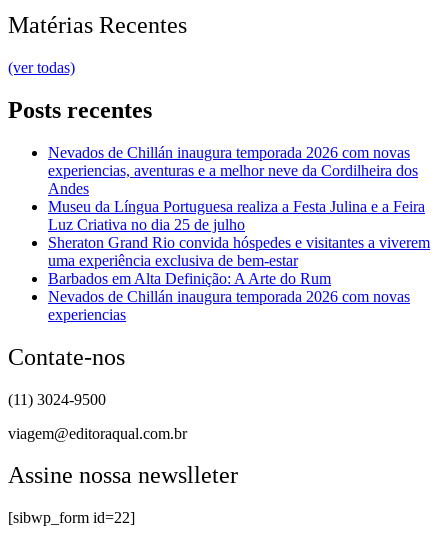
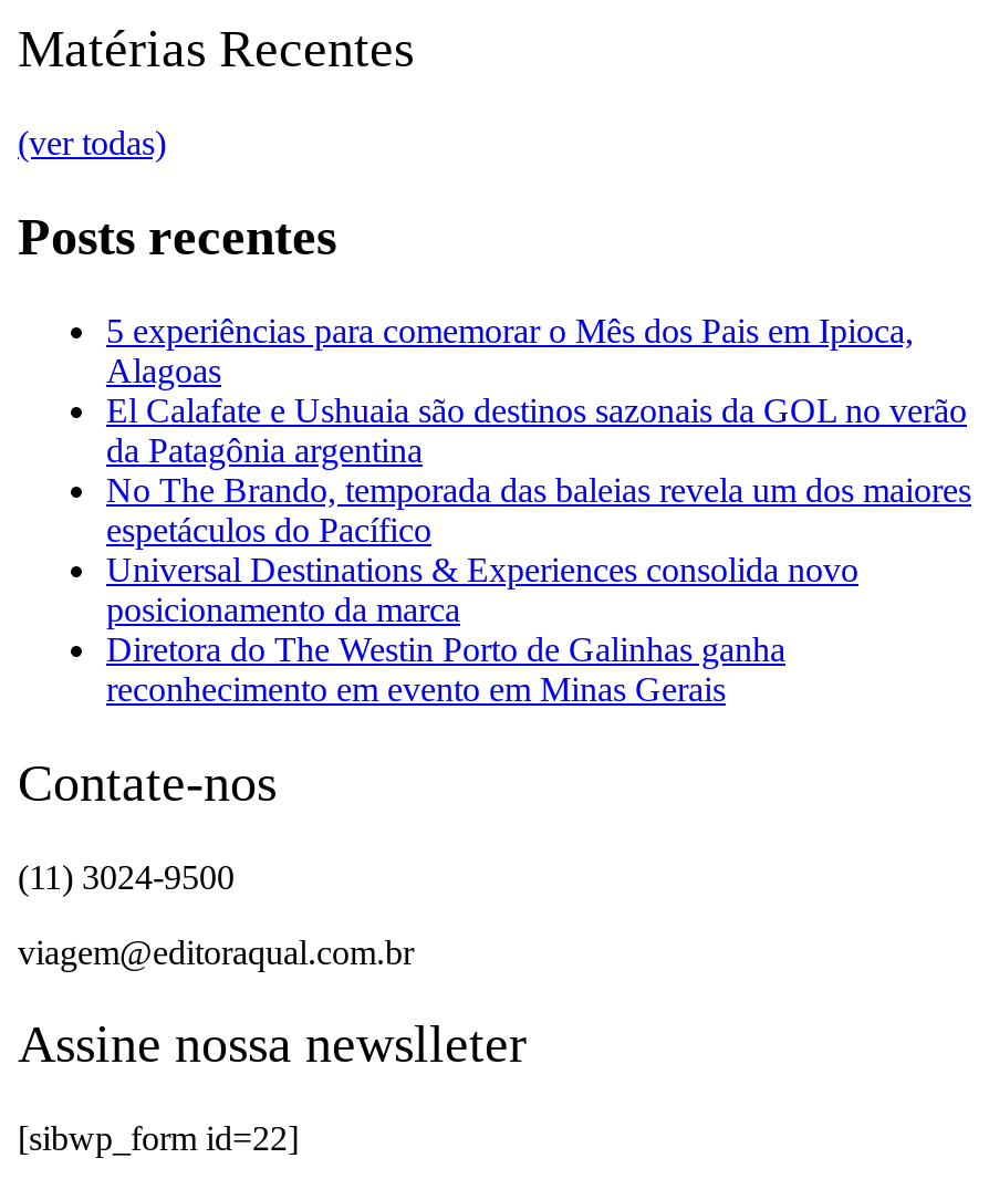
- Nevados de Chillán inaugura temporada 2026 com novas
- experiencias, aventuras e a melhor neve da Cordilheira dos
- Andes
- Museu da Língua Portuguesa realiza a Festa Julina e a Feira
- Luz Criativa no dia 25 de julho
- Sheraton Grand Rio convida hóspedes e visitantes a viverem
- uma experiência exclusiva de bem-estar
- Barbados em Alta Definição: A Arte do Rum
- Nevados de Chillán inaugura temporada 2026 com novas
- experiencias
+ 5 experiências para comemorar o Mês dos Pais em Ipioca,
+ Alagoas
+ El Calafate e Ushuaia são destinos sazonais da GOL no verão
+ da Patagônia argentina
+ No The Brando, temporada das baleias revela um dos maiores
+ espetáculos do Pacífico
+ Universal Destinations & Experiences consolida novo
+ posicionamento da marca
+ Diretora do The Westin Porto de Galinhas ganha
+ reconhecimento em evento em Minas Gerais
